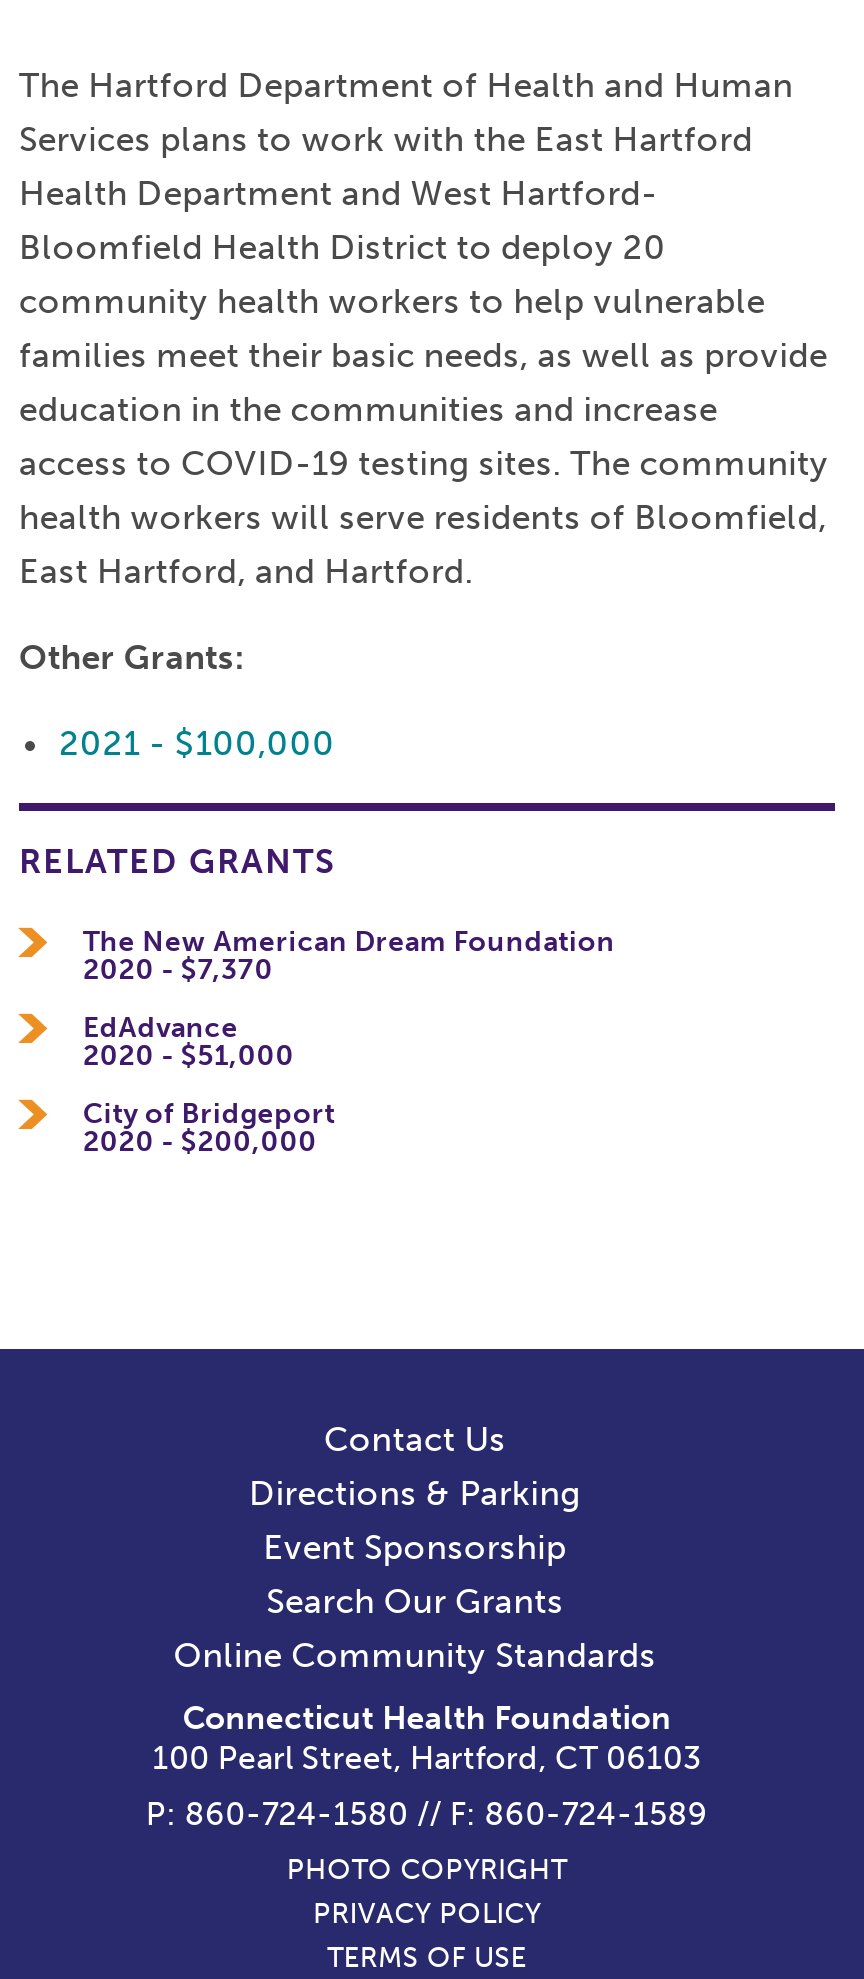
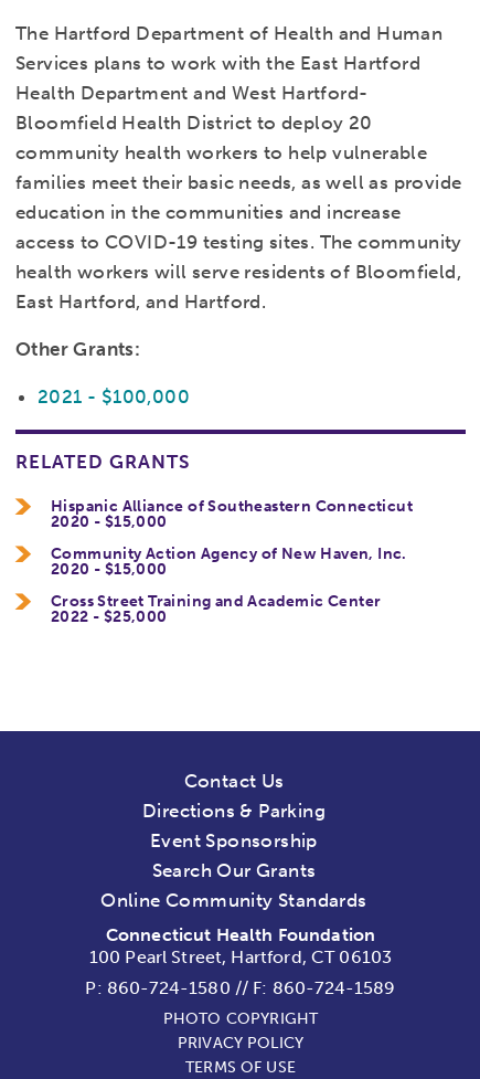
- The New American Dream Foundation
- 2020 - $7,370
+ Hispanic Alliance of Southeastern Connecticut
+ 2020 - $15,000

- EdAdvance
- 2020 - $51,000
+ Community Action Agency of New Haven, Inc.
+ 2020 - $15,000

- City of Bridgeport
- 2020 - $200,000
+ Cross Street Training and Academic Center
+ 2022 - $25,000
